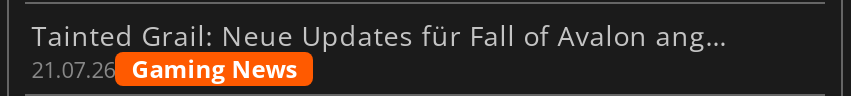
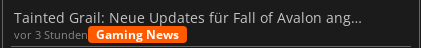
- 21.07.26 Gaming News
+ vor 3 Stunden Gaming News
